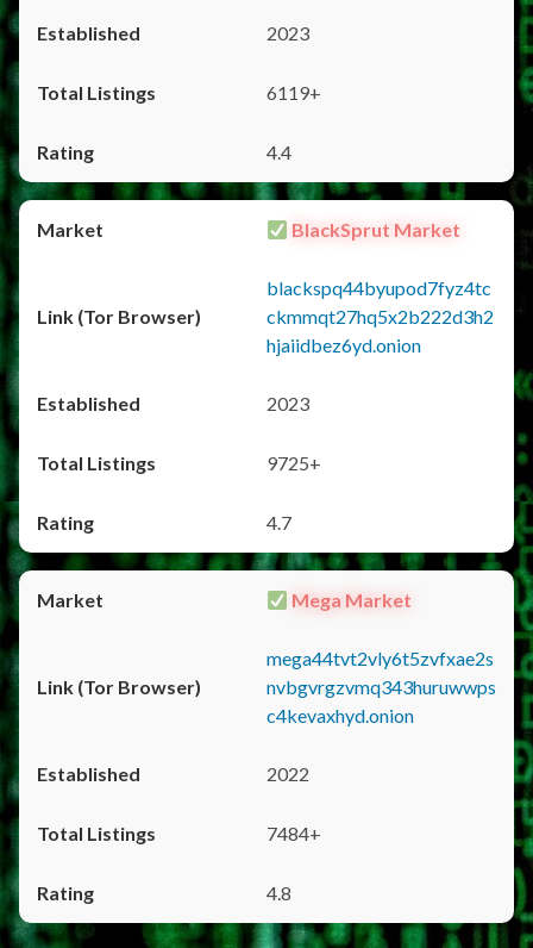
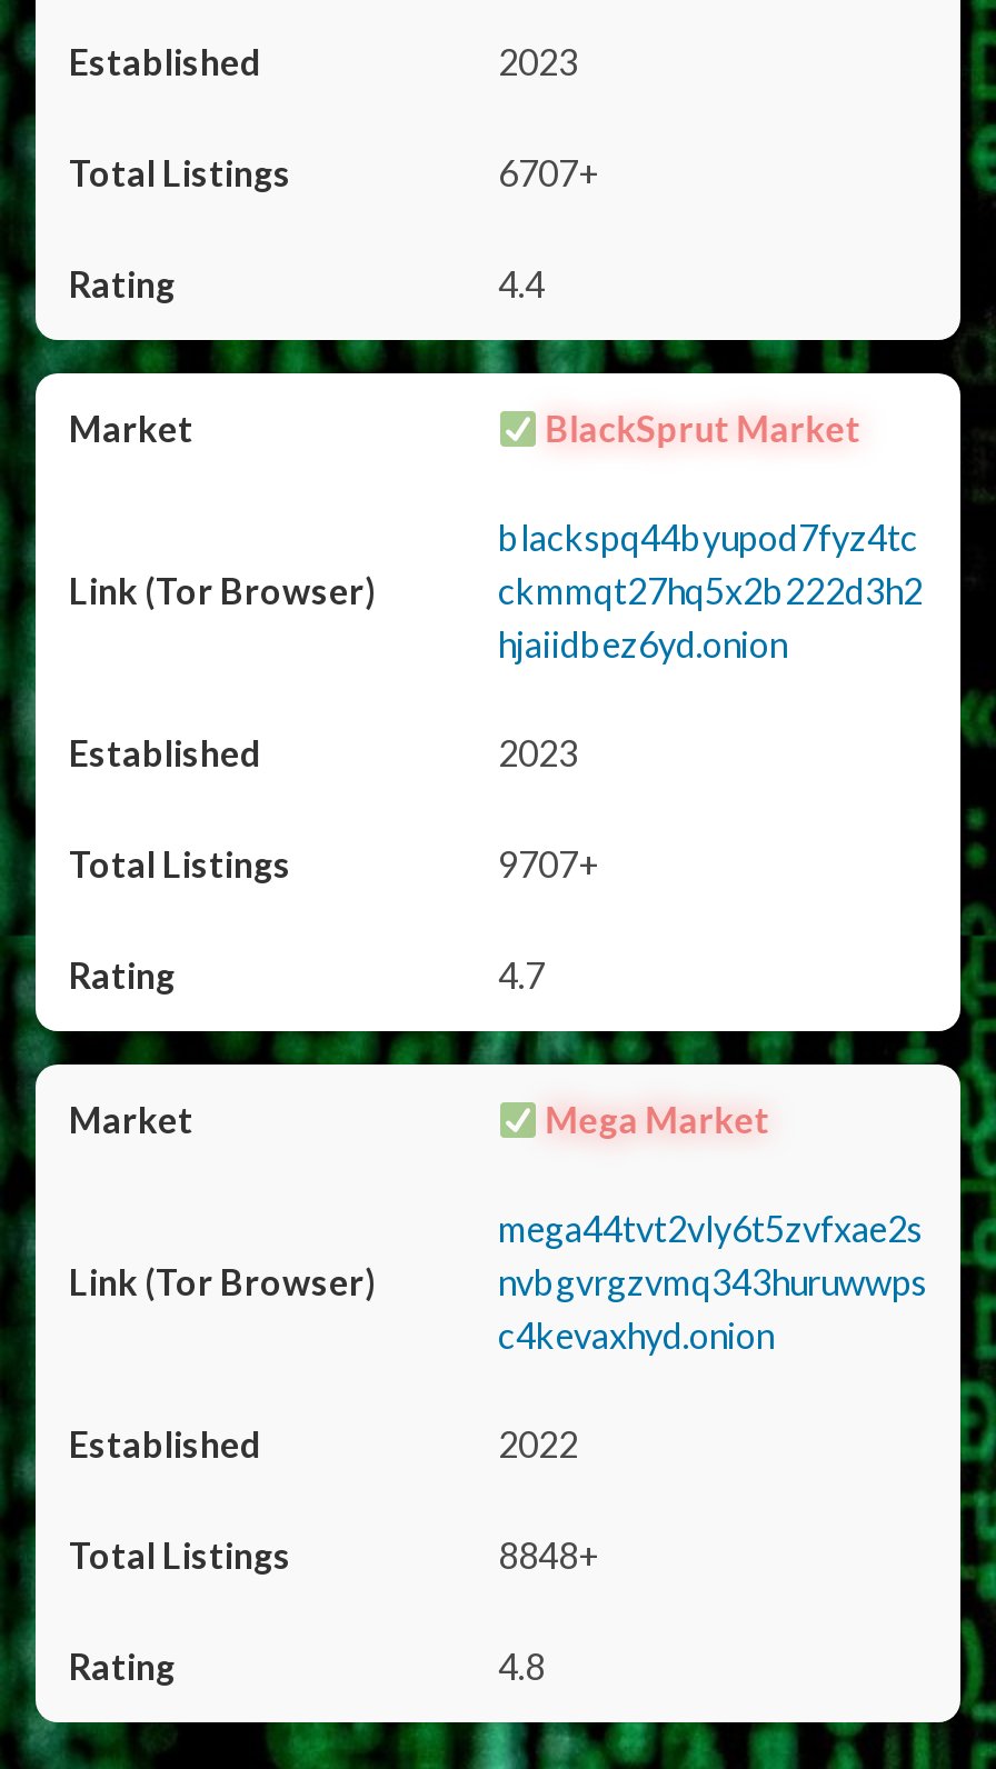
- 6119+
+ 6707+

- 9725+
+ 9707+

- 7484+
+ 8848+
